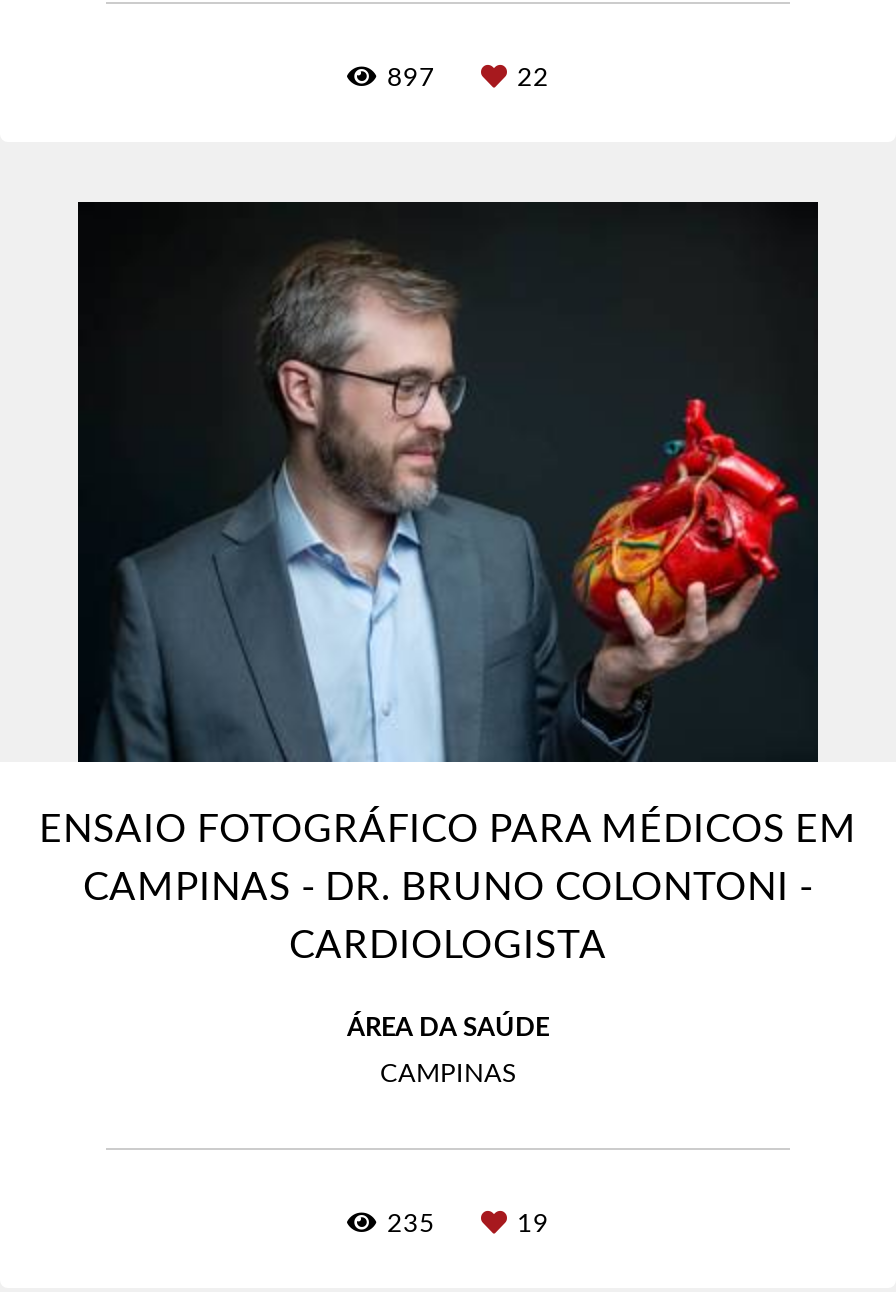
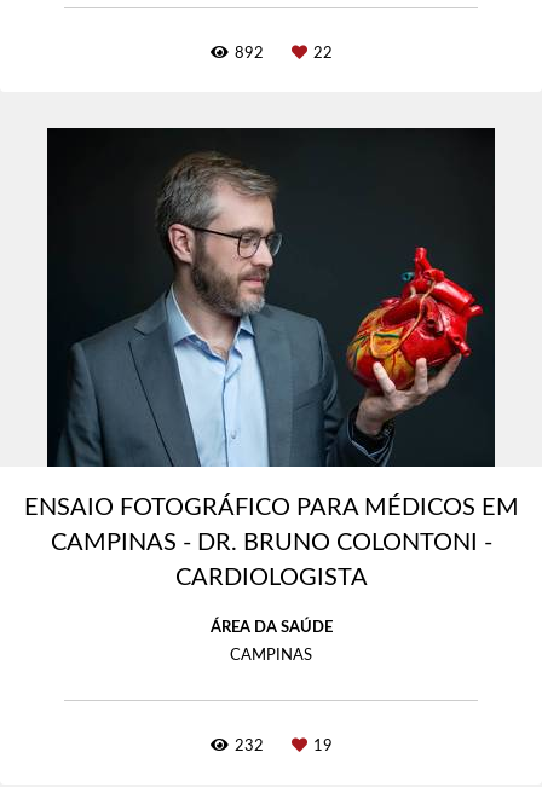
- 897
+ 892

- 235
+ 232
